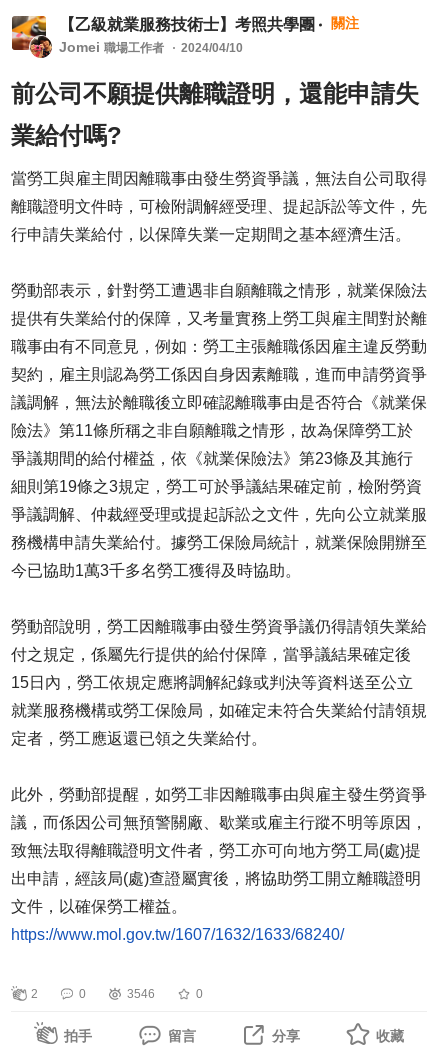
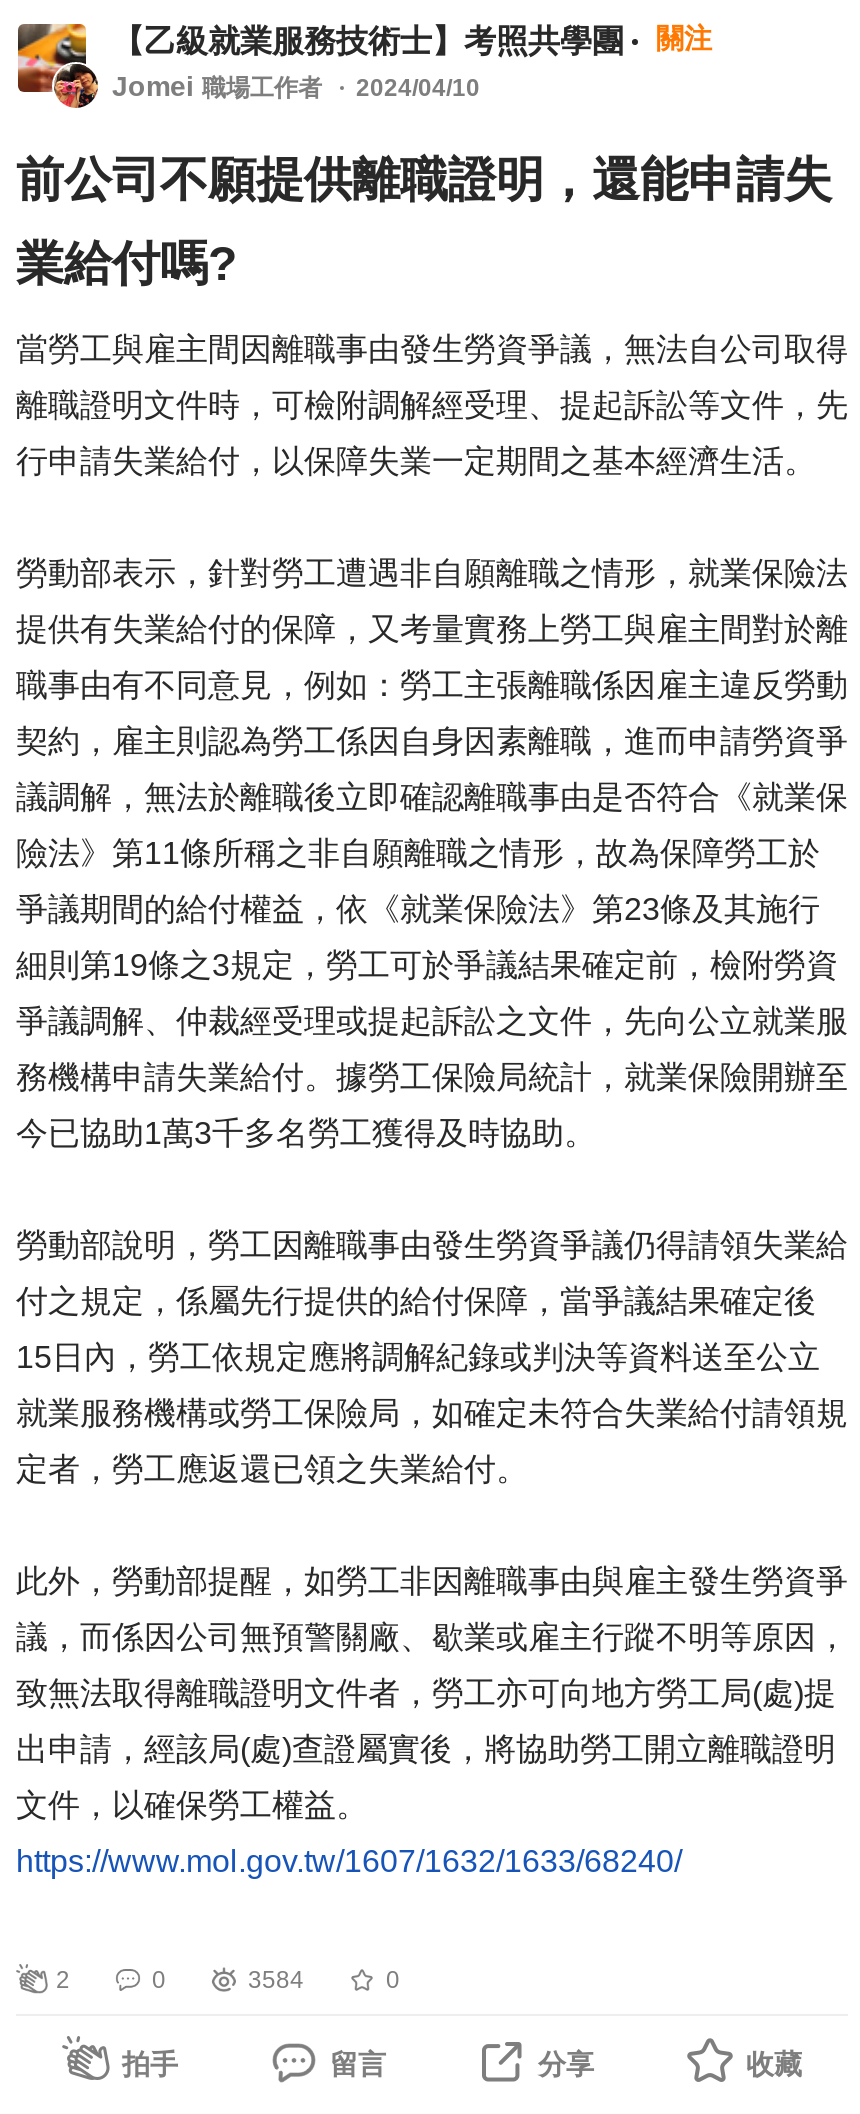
- 3546
+ 3584
